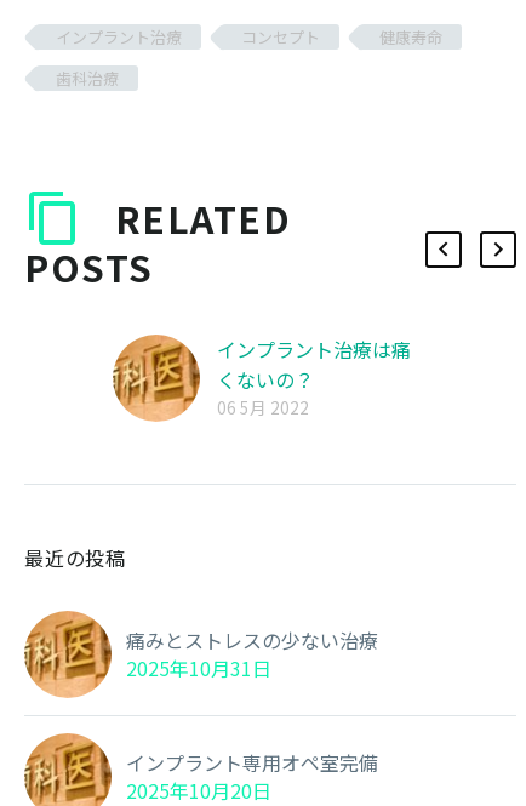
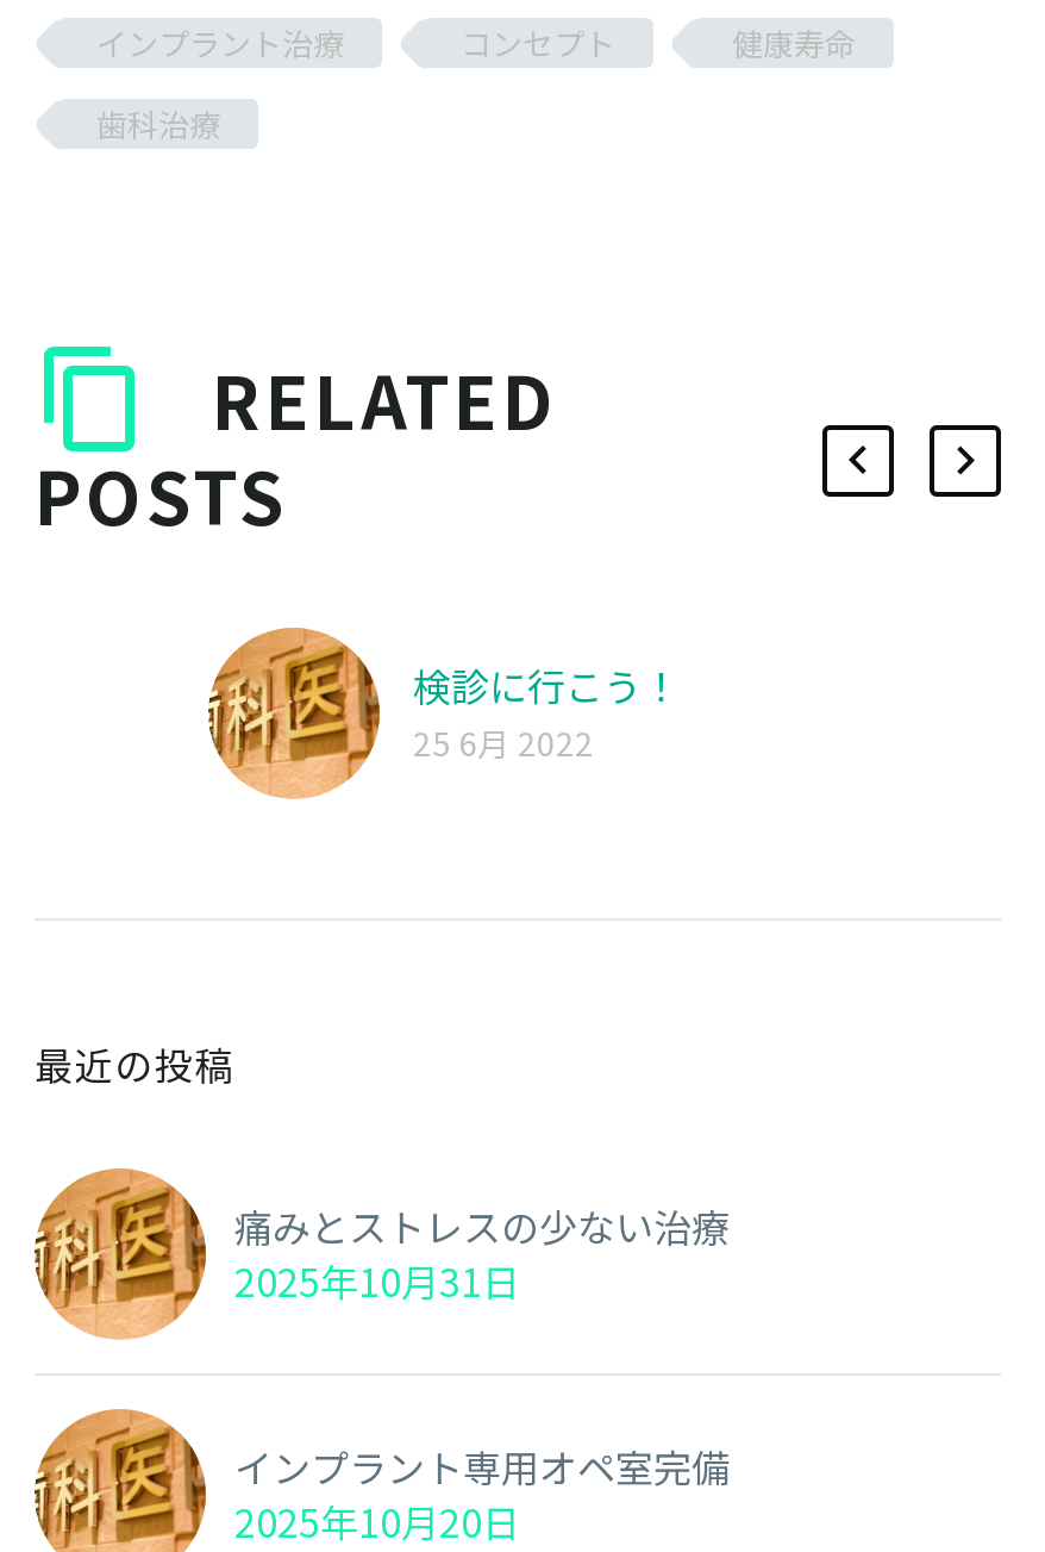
- インプラント治療は痛
- くないの？
- 06 5月 2022
+ 検診に行こう！
+ 25 6月 2022
